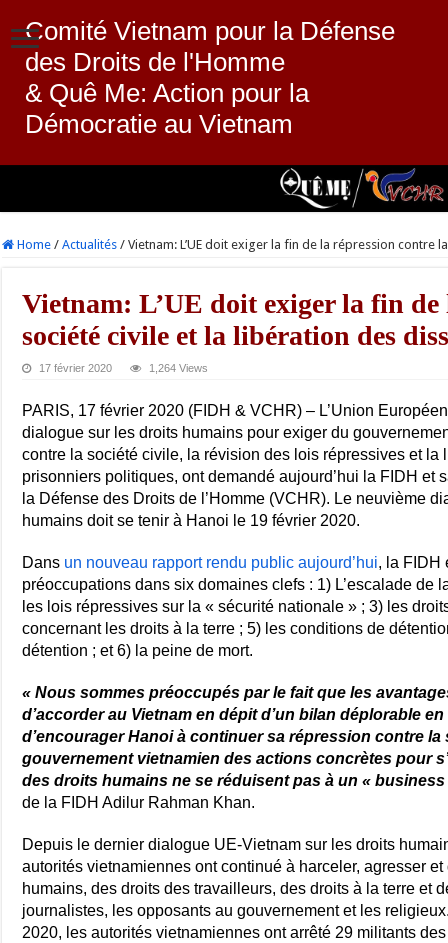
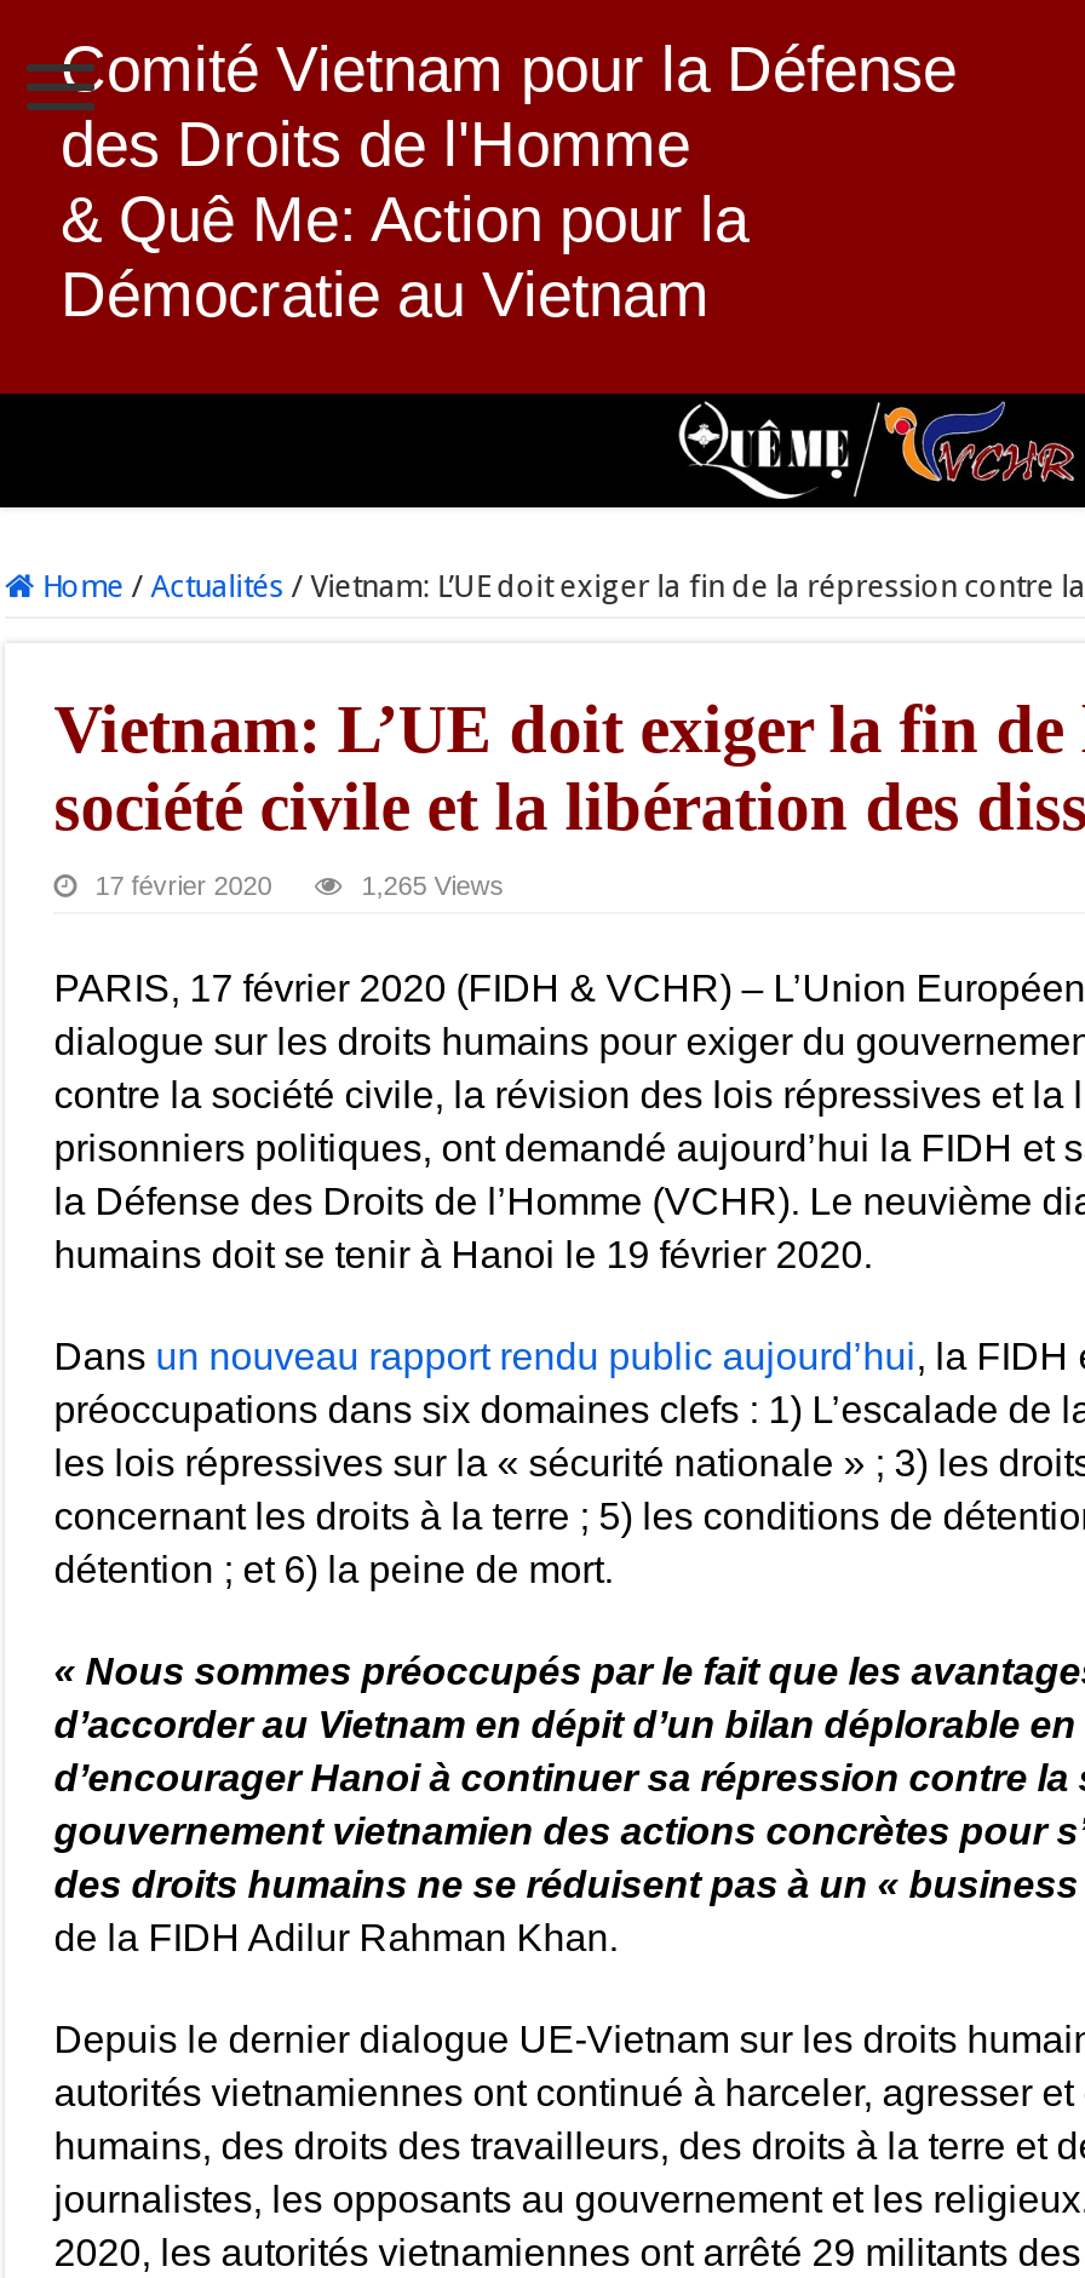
- 1,264 Views
+ 1,265 Views
